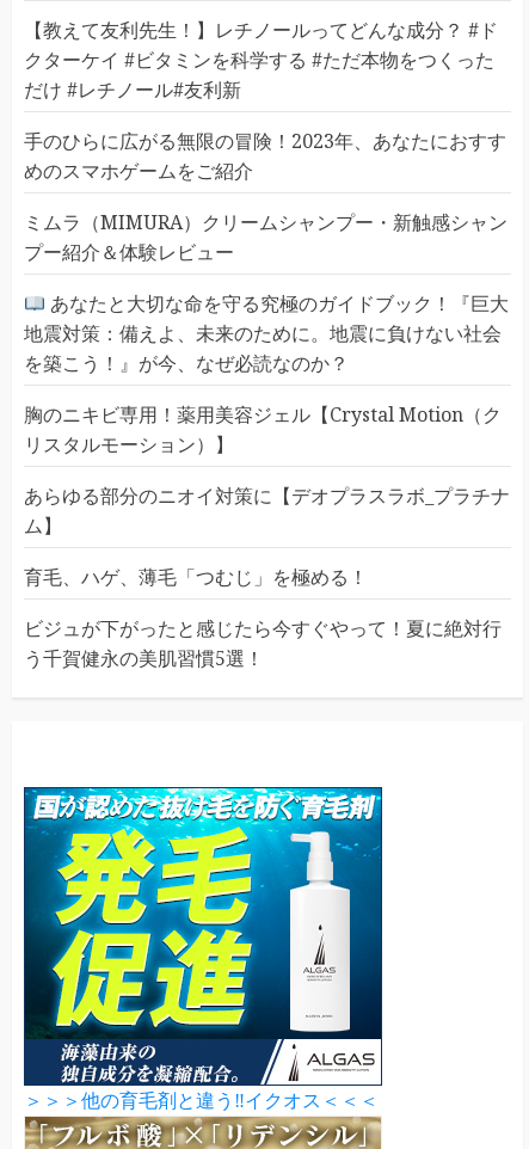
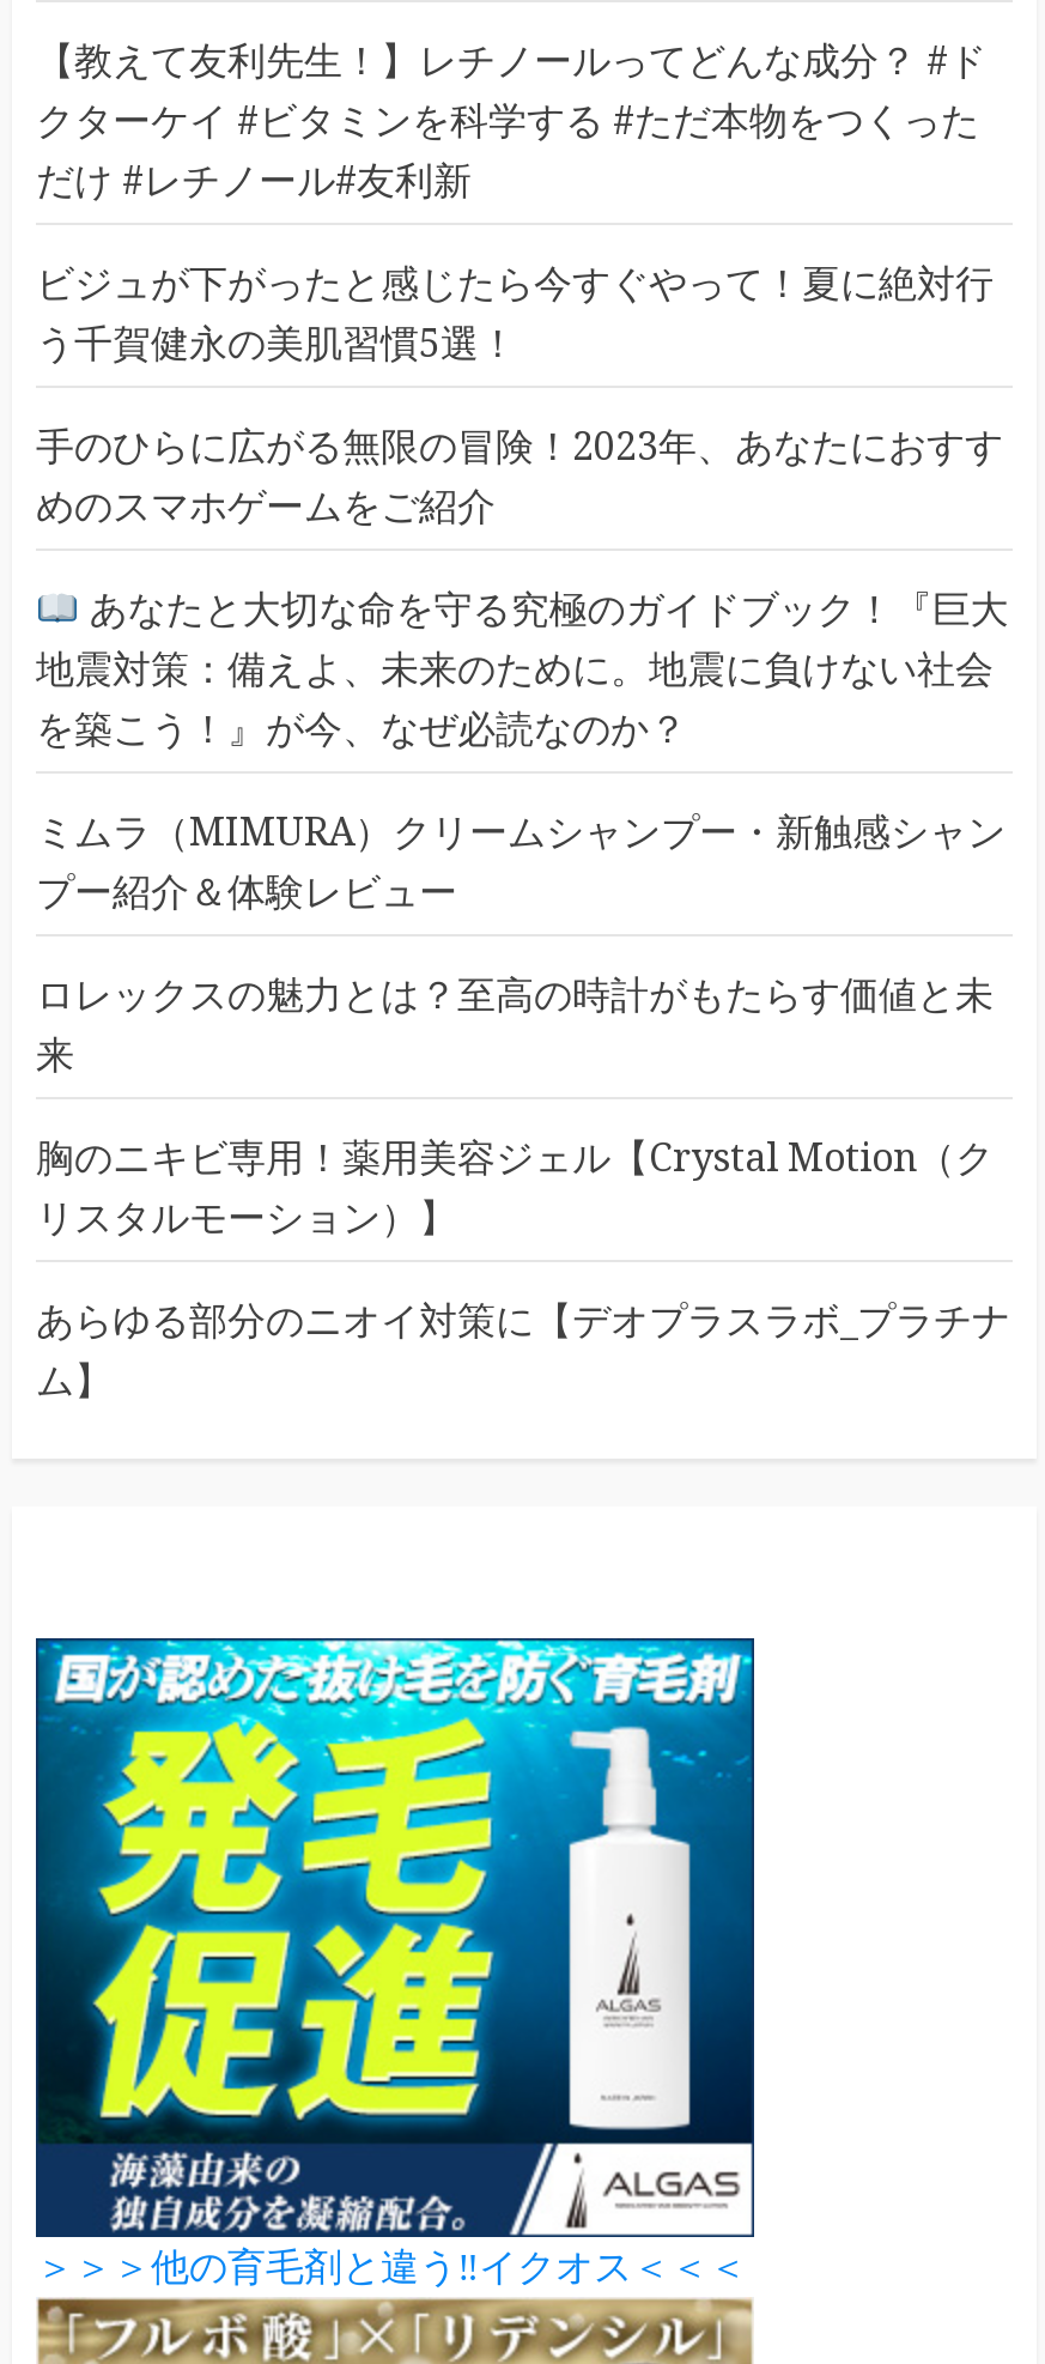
moved down: 手のひらに広がる無限の冒険！2023年、あなたにおすす | めのスマホゲームをご紹介

moved down: ミムラ（MIMURA）クリームシャンプー・新触感シャン | プー紹介＆体験レビュー

+ ロレックスの魅力とは？至高の時計がもたらす価値と未
+ 来

moved down: 胸のニキビ専用！薬用美容ジェル【Crystal Motion（ク | リスタルモーション）】 | あらゆる部分のニオイ対策に【デオプラスラボ_プラチナ | ム】

- 育毛、ハゲ、薄毛「つむじ」を極める！

moved up: ビジュが下がったと感じたら今すぐやって！夏に絶対行 | う千賀健永の美肌習慣5選！
